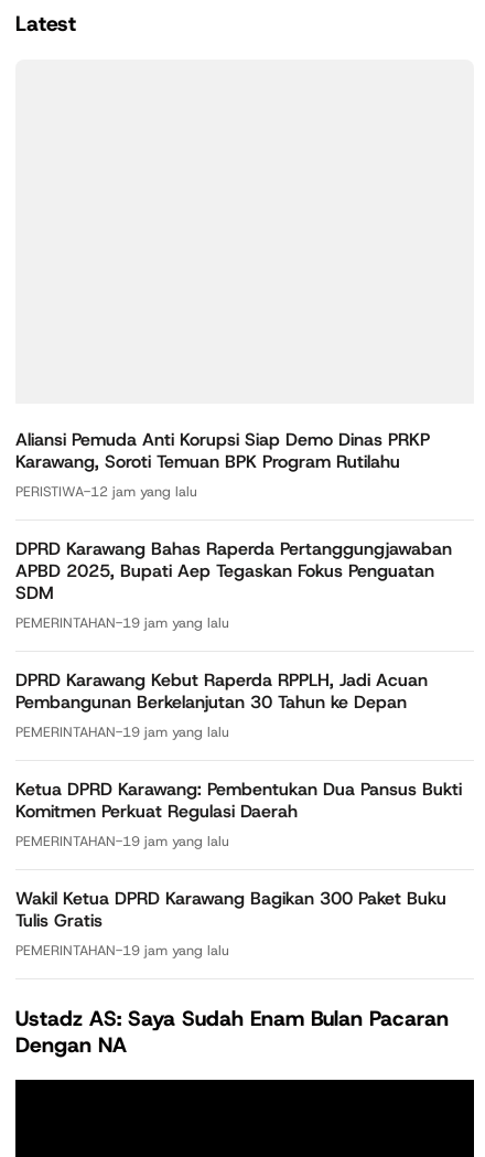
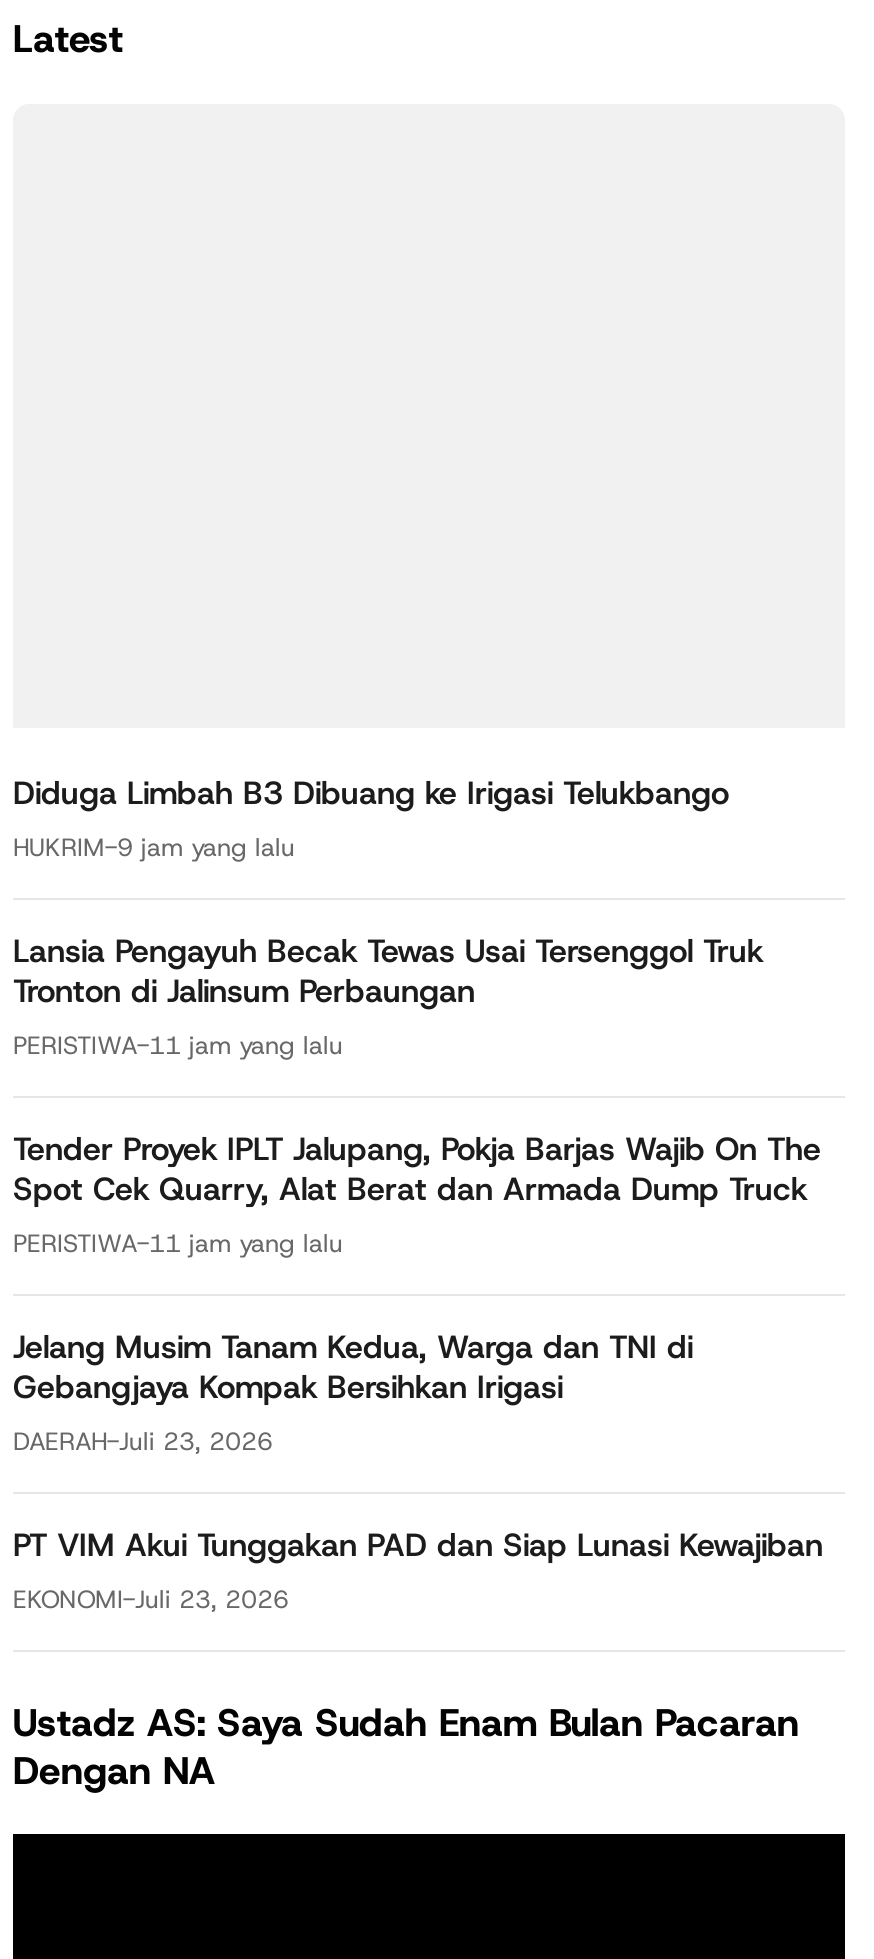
- Aliansi Pemuda Anti Korupsi Siap Demo Dinas PRKP
- Karawang, Soroti Temuan BPK Program Rutilahu
- PERISTIWA-12 jam yang lalu
+ Diduga Limbah B3 Dibuang ke Irigasi Telukbango
+ HUKRIM-9 jam yang lalu

- DPRD Karawang Bahas Raperda Pertanggungjawaban
- APBD 2025, Bupati Aep Tegaskan Fokus Penguatan
- SDM
- PEMERINTAHAN-19 jam yang lalu
+ Lansia Pengayuh Becak Tewas Usai Tersenggol Truk
+ Tronton di Jalinsum Perbaungan
+ PERISTIWA-11 jam yang lalu

- DPRD Karawang Kebut Raperda RPPLH, Jadi Acuan
- Pembangunan Berkelanjutan 30 Tahun ke Depan
- PEMERINTAHAN-19 jam yang lalu
+ Tender Proyek IPLT Jalupang, Pokja Barjas Wajib On The
+ Spot Cek Quarry, Alat Berat dan Armada Dump Truck
+ PERISTIWA-11 jam yang lalu

- Ketua DPRD Karawang: Pembentukan Dua Pansus Bukti
- Komitmen Perkuat Regulasi Daerah
- PEMERINTAHAN-19 jam yang lalu
+ Jelang Musim Tanam Kedua, Warga dan TNI di
+ Gebangjaya Kompak Bersihkan Irigasi
+ DAERAH-Juli 23, 2026

- Wakil Ketua DPRD Karawang Bagikan 300 Paket Buku
- Tulis Gratis
- PEMERINTAHAN-19 jam yang lalu
+ PT VIM Akui Tunggakan PAD dan Siap Lunasi Kewajiban
+ EKONOMI-Juli 23, 2026
